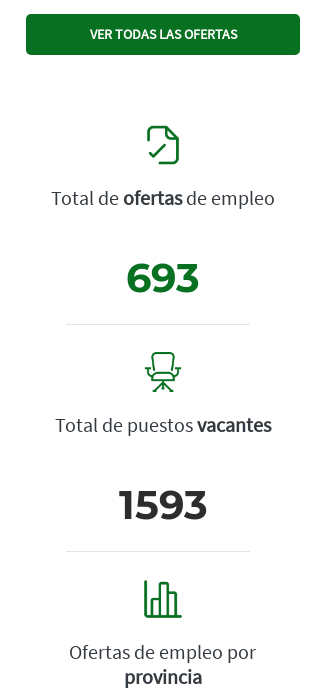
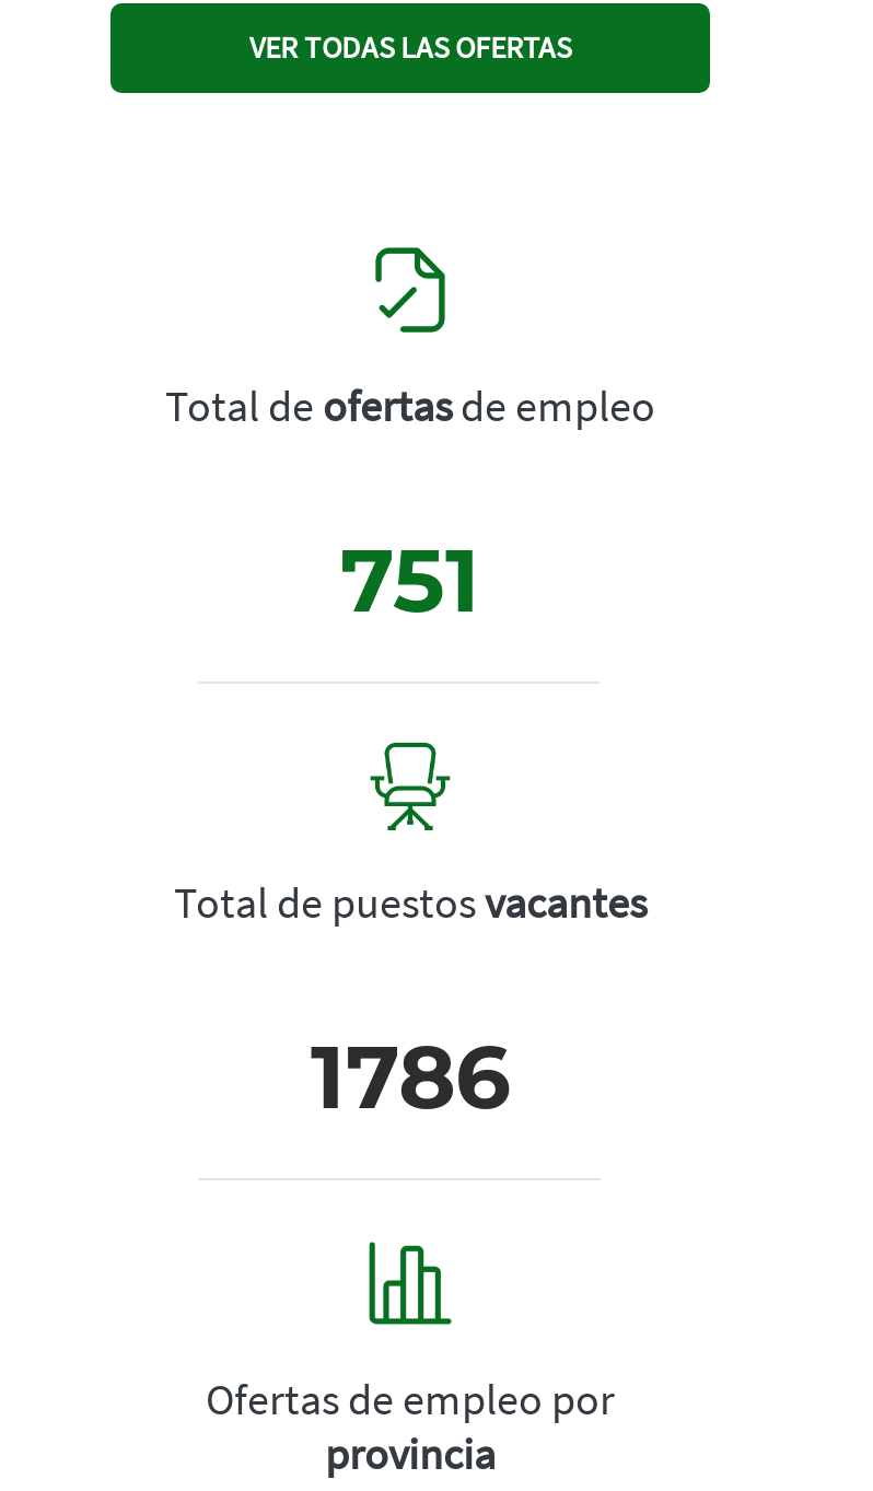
- 693
+ 751

- 1593
+ 1786
